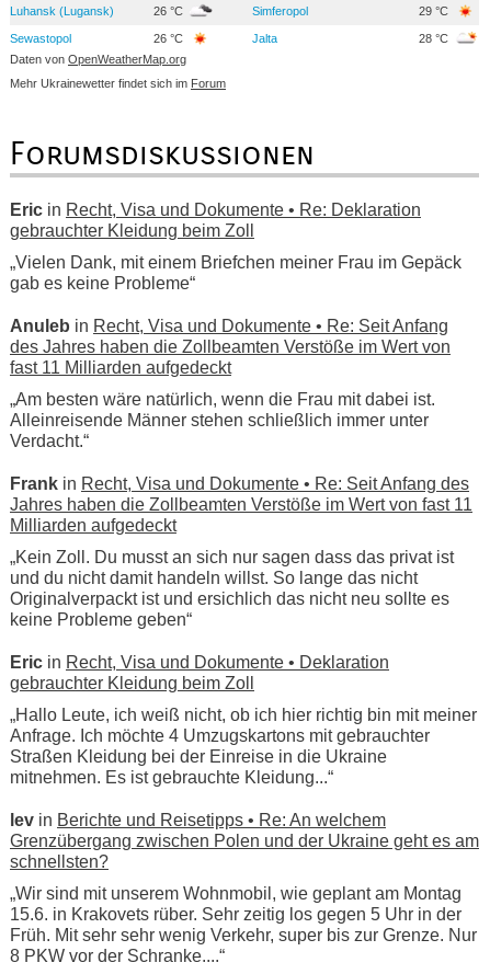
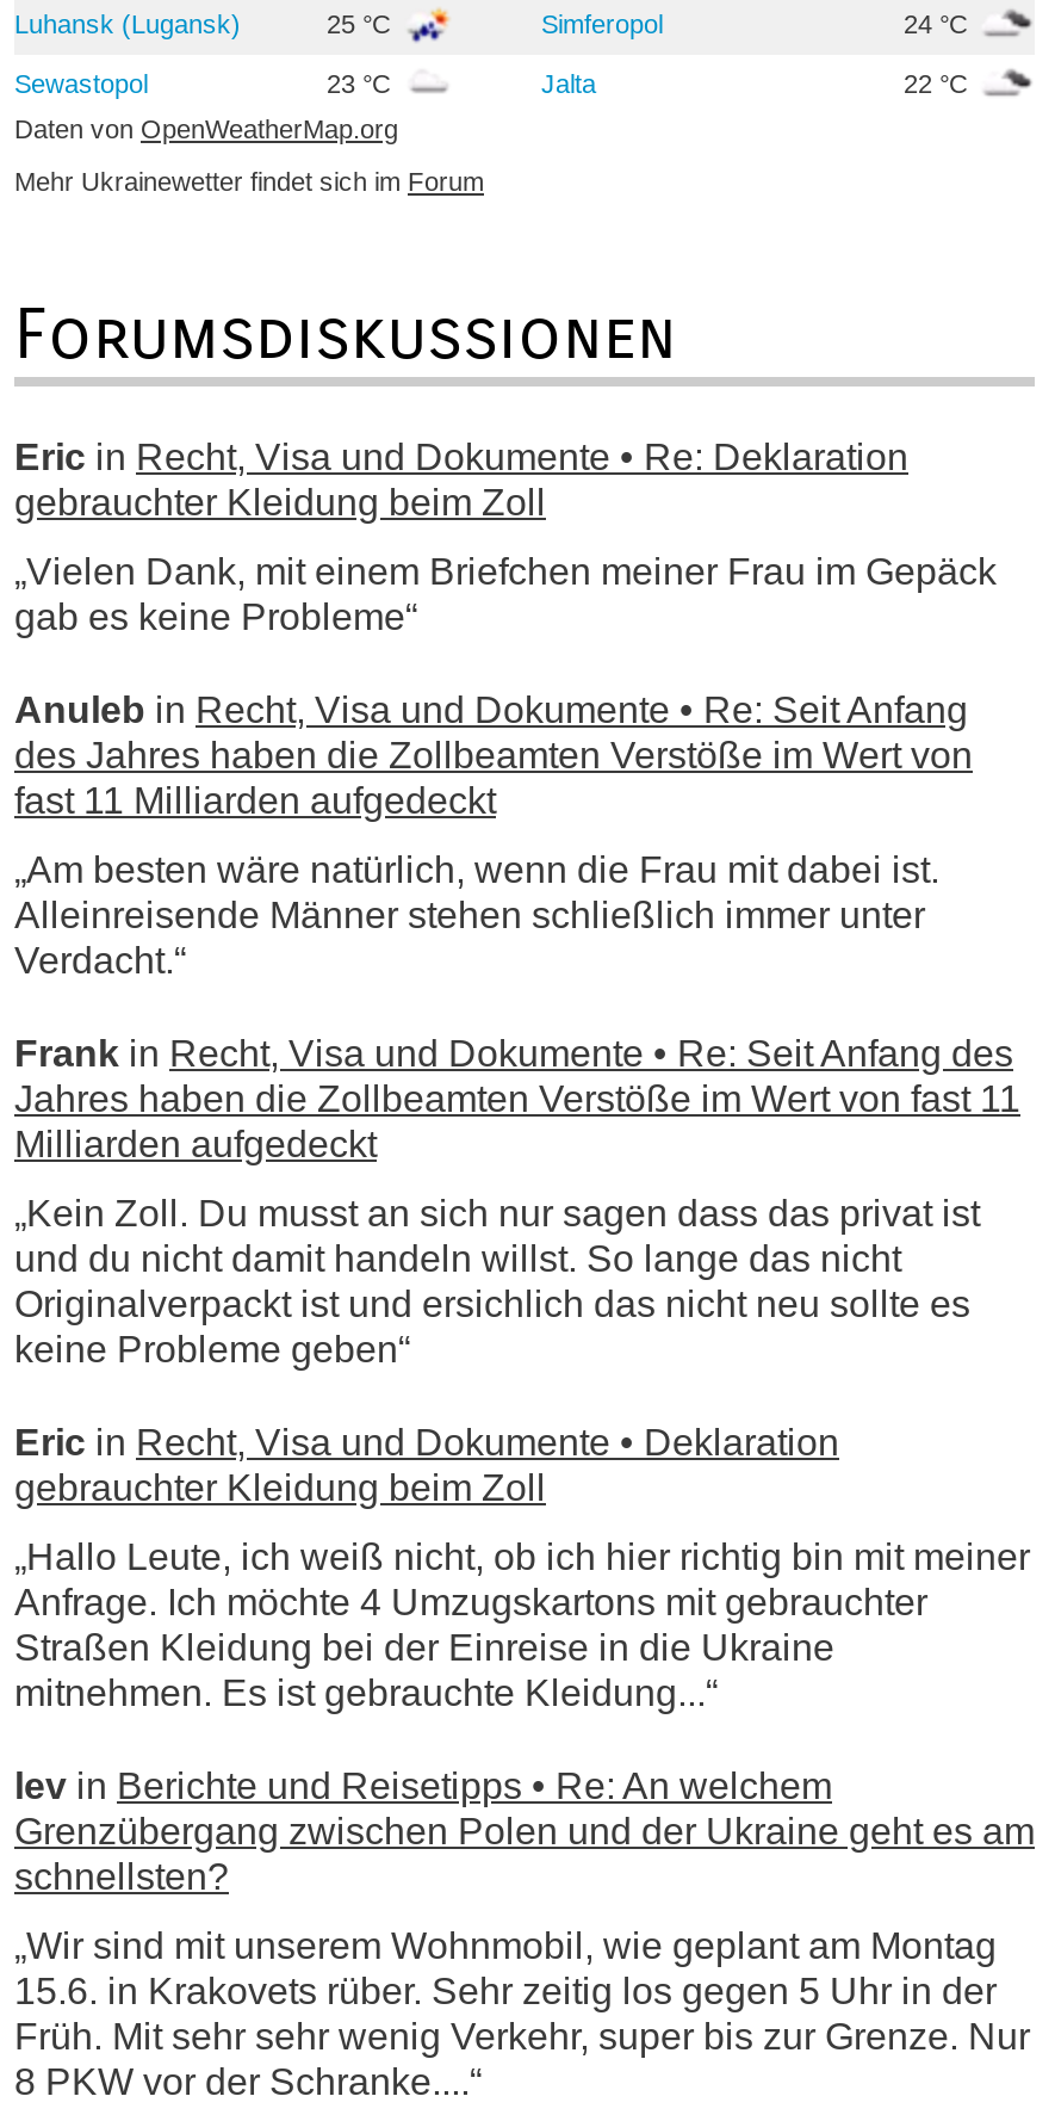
- 26 °C
+ 25 °C

- 29 °C
+ 24 °C

- 26 °C
+ 23 °C

- 28 °C
+ 22 °C
